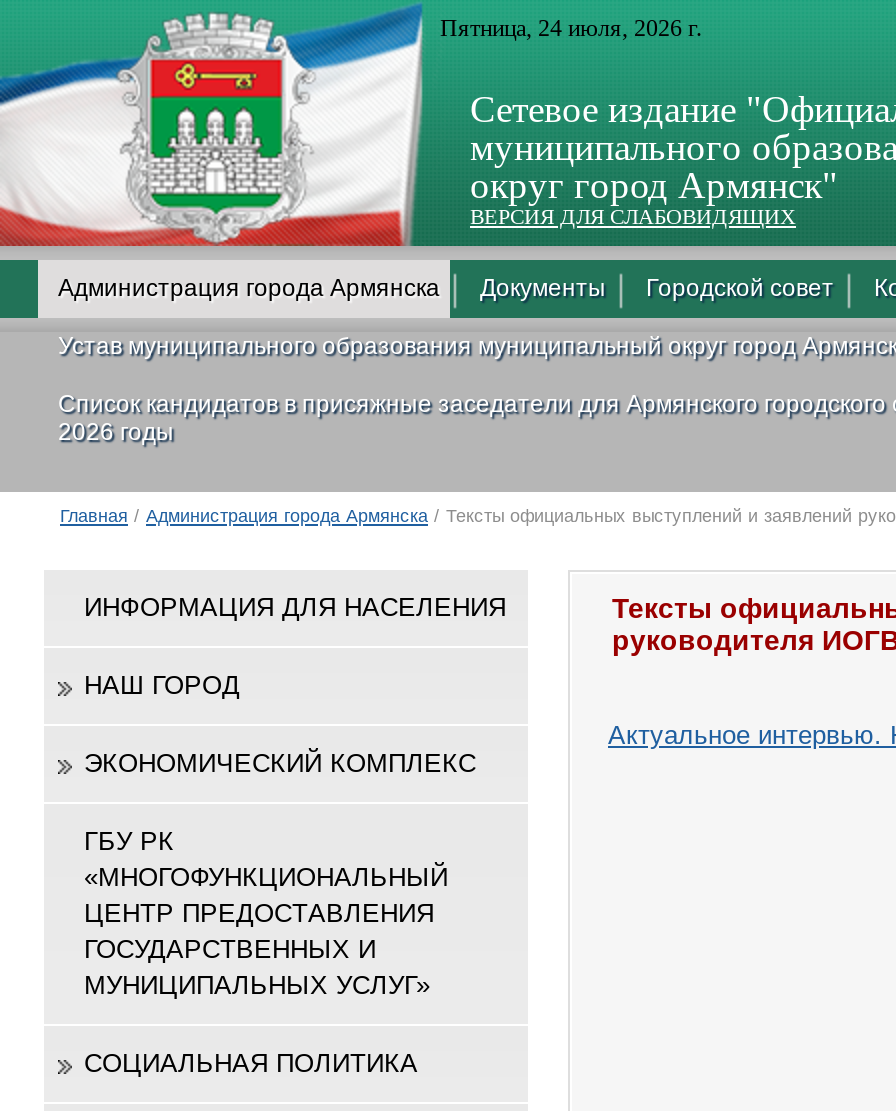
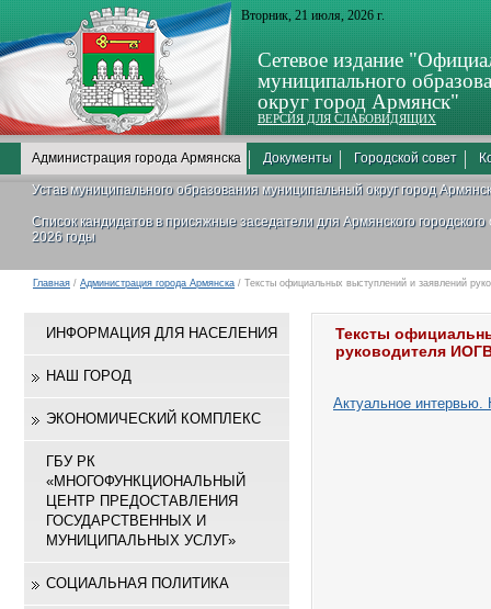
- Пятница, 24 июля, 2026 г.
+ Вторник, 21 июля, 2026 г.
